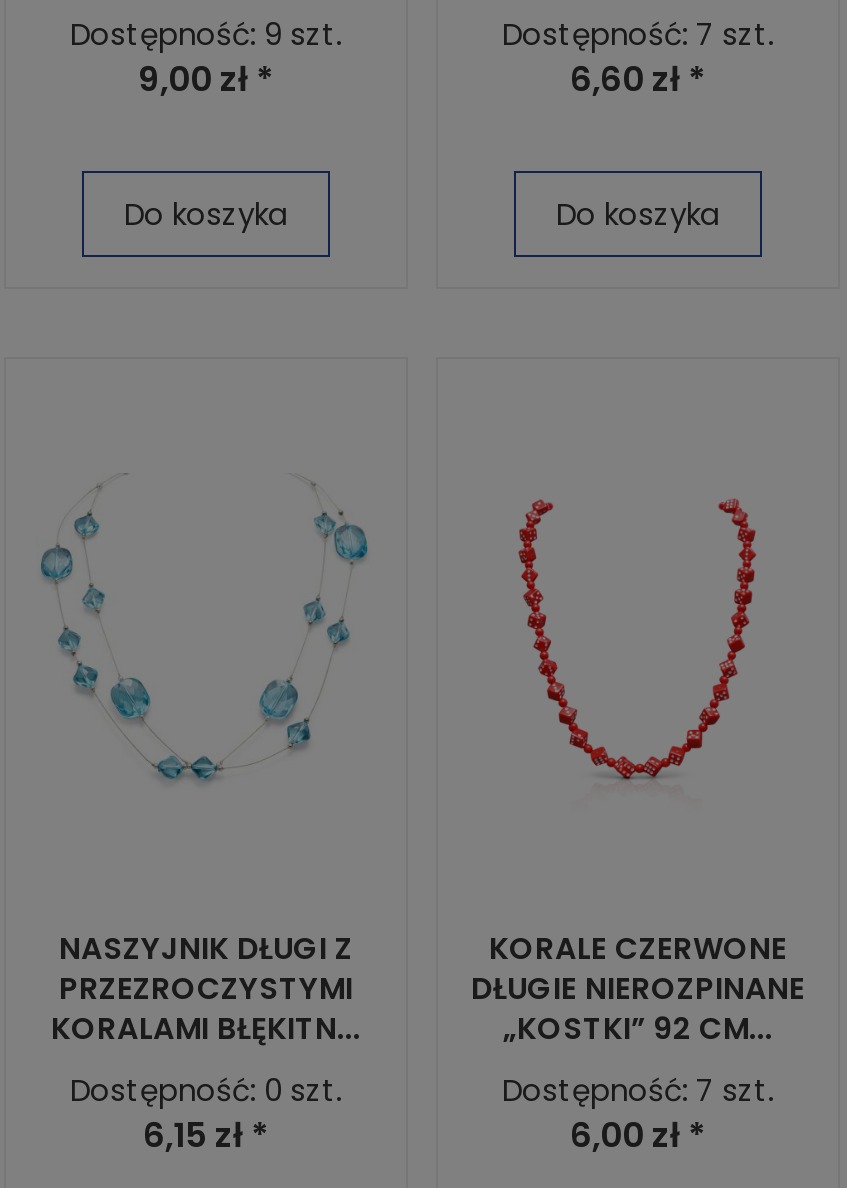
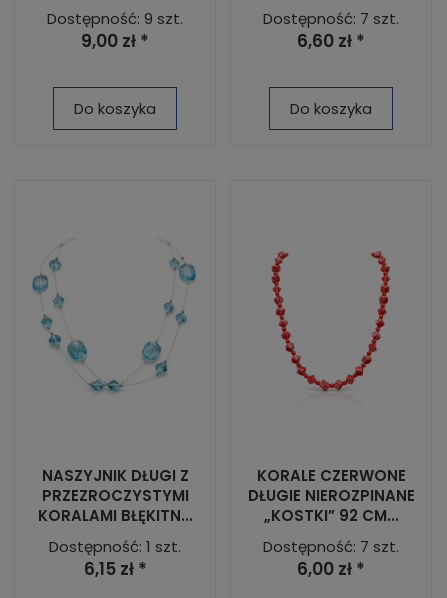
- Dostępność: 0 szt.
+ Dostępność: 1 szt.
